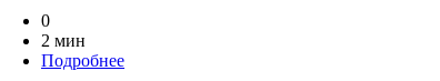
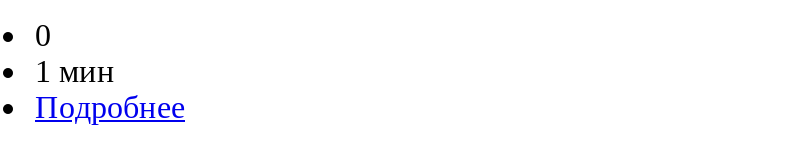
- 2 мин
+ 1 мин
